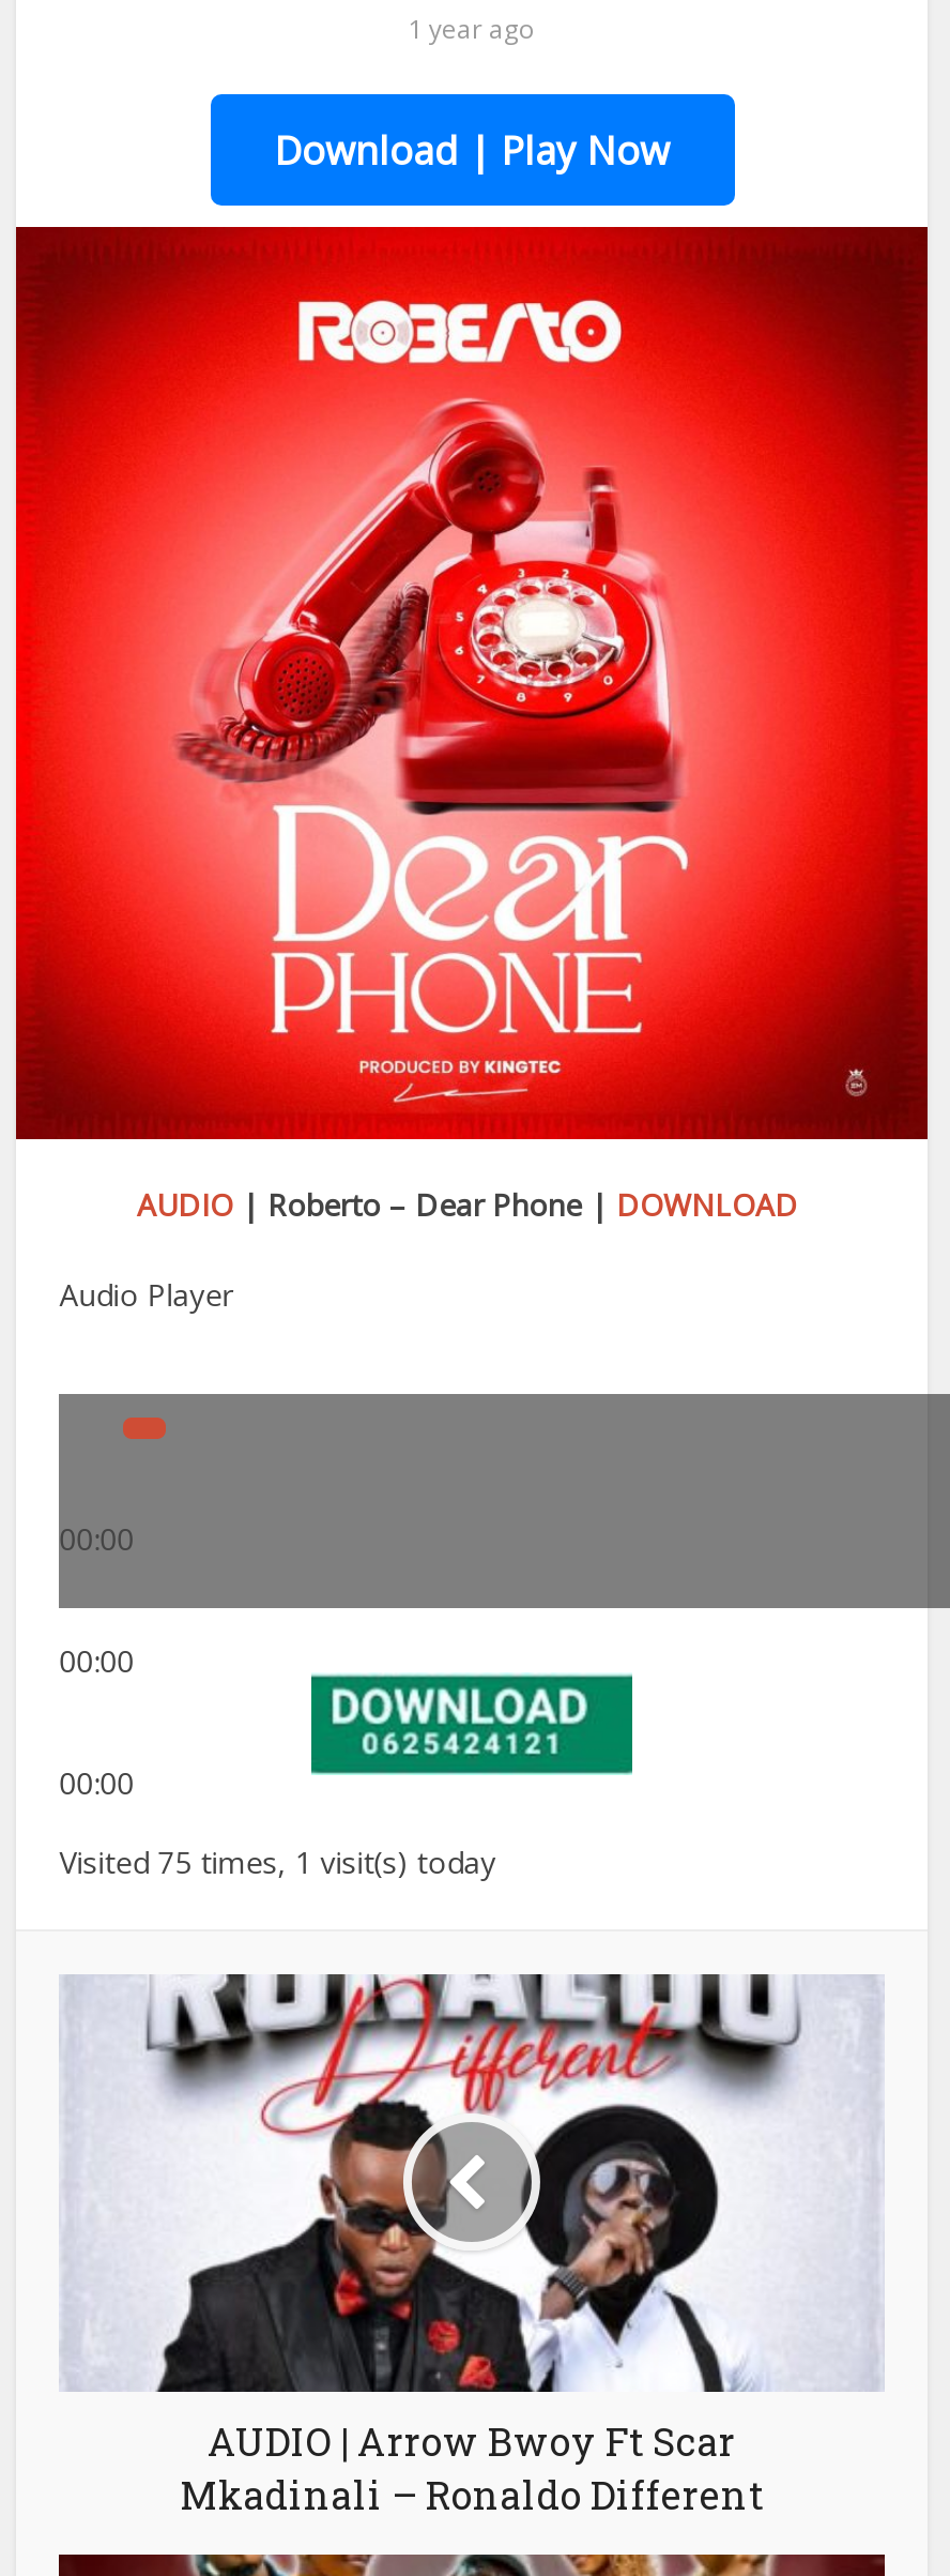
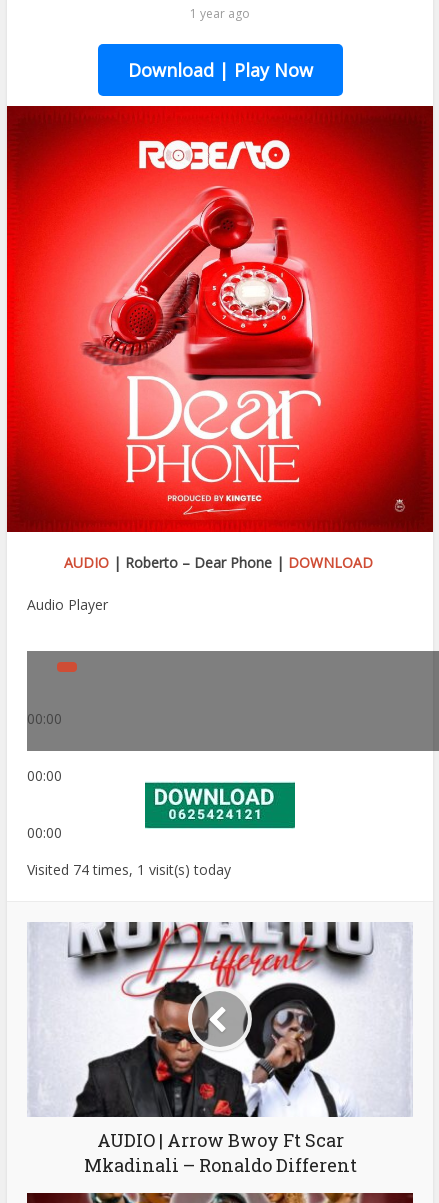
- Visited 75 times, 1 visit(s) today
+ Visited 74 times, 1 visit(s) today
